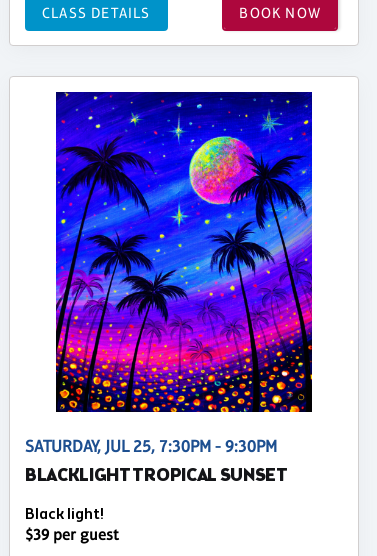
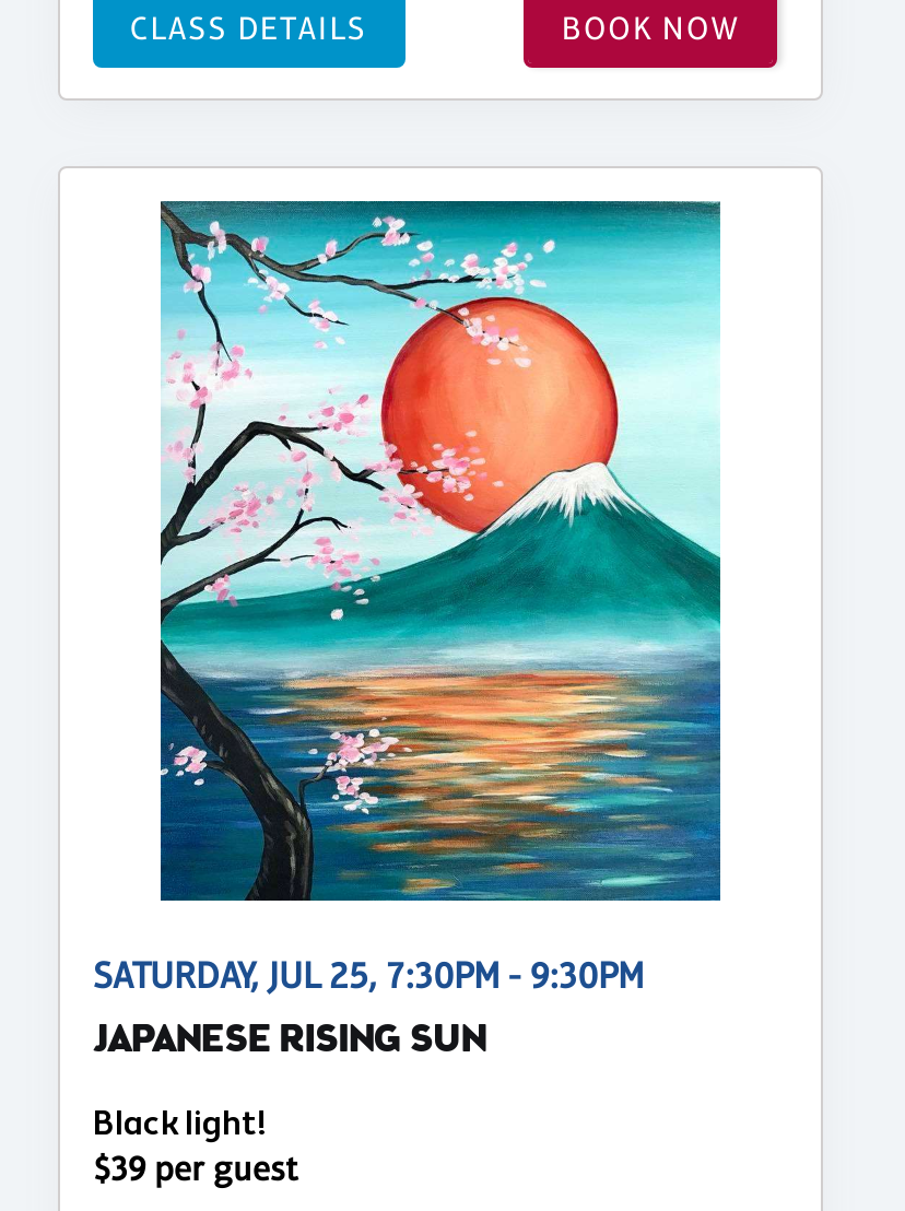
- [image]
+ [image]

- BLACKLIGHT TROPICAL SUNSET
+ JAPANESE RISING SUN
